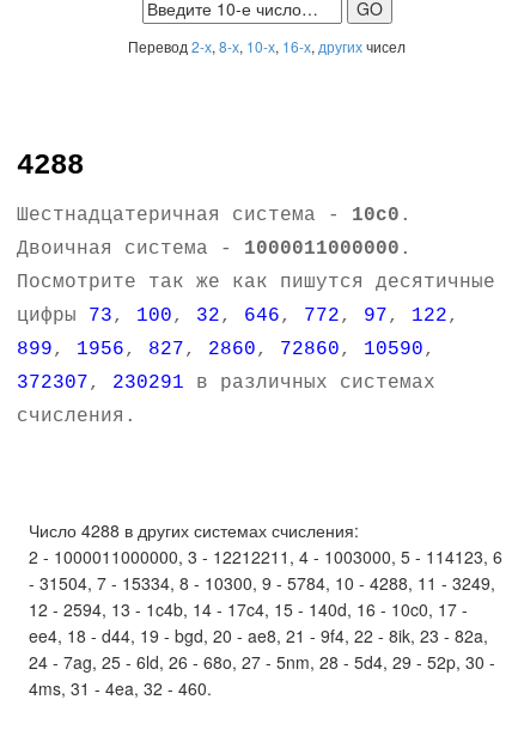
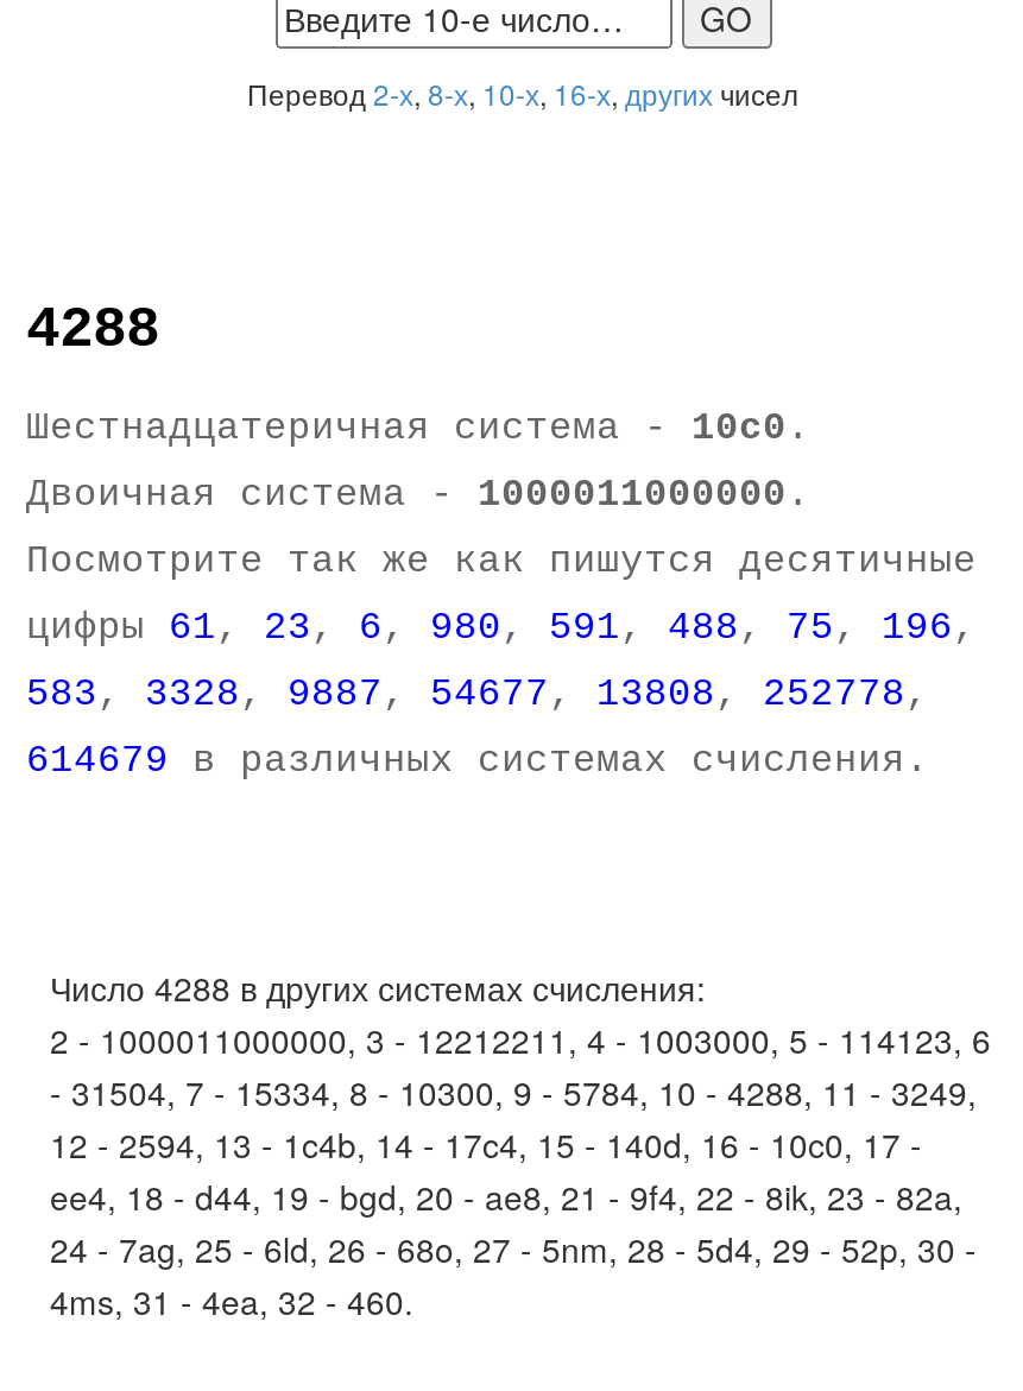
- цифры 73, 100, 32, 646, 772, 97, 122,
- 899, 1956, 827, 2860, 72860, 10590,
- 372307, 230291 в различных системах
- счисления.
+ цифры 61, 23, 6, 980, 591, 488, 75, 196,
+ 583, 3328, 9887, 54677, 13808, 252778,
+ 614679 в различных системах счисления.
